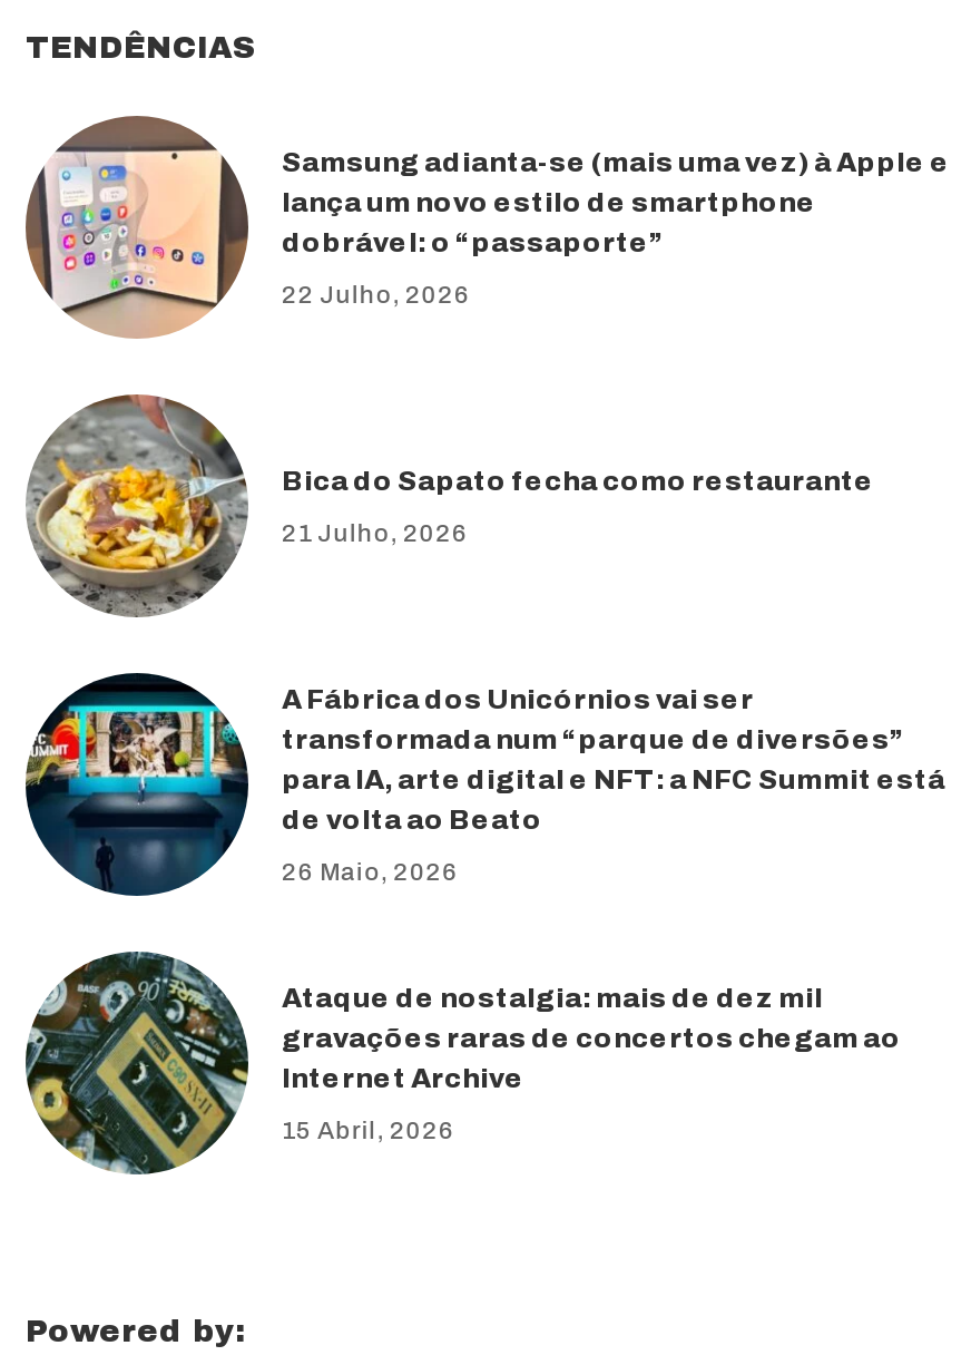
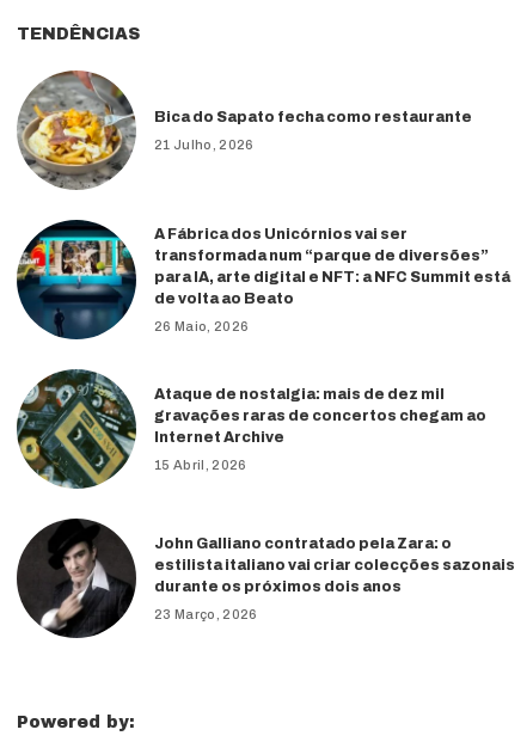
- [image]
- Samsung adianta-se (mais uma vez) à Apple e
- lança um novo estilo de smartphone
- dobrável: o “passaporte”
- 22 Julho, 2026

moved up: [image] | Bica do Sapato fecha como restaurante | 21 Julho, 2026 | ... | Internet Archive | 15 Abril, 2026

+ [image]
+ John Galliano contratado pela Zara: o
+ estilista italiano vai criar colecções sazonais
+ durante os próximos dois anos
+ 23 Março, 2026
